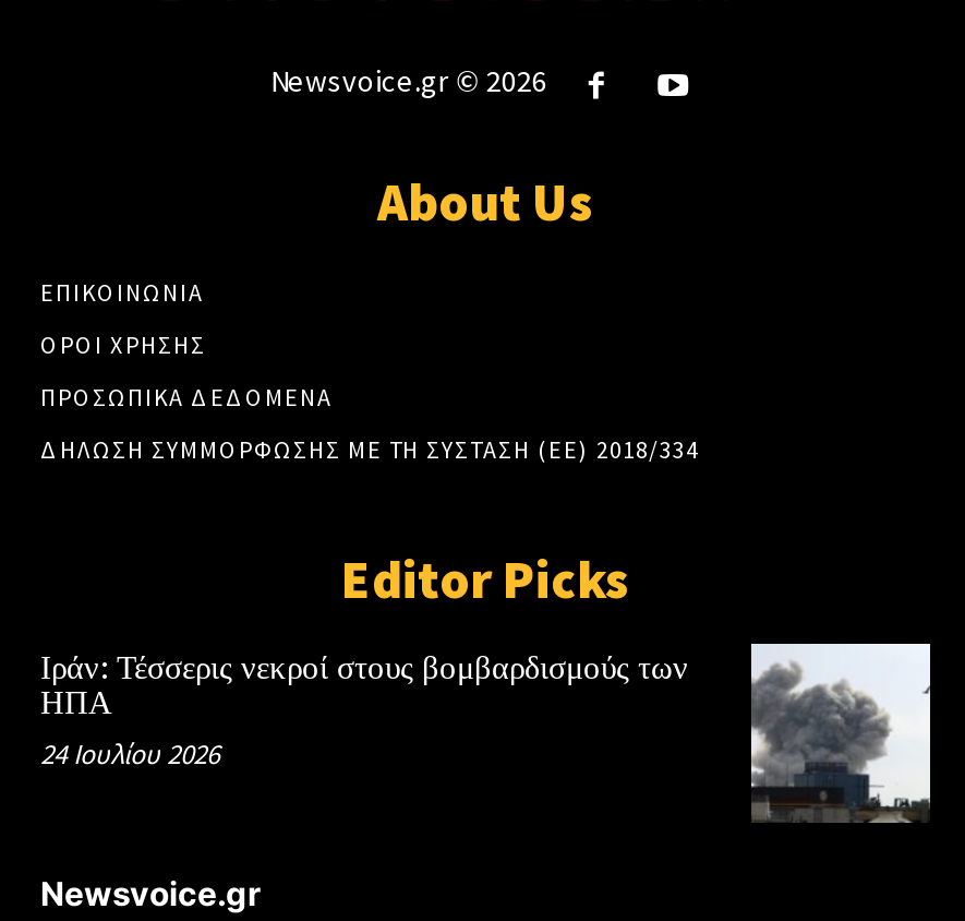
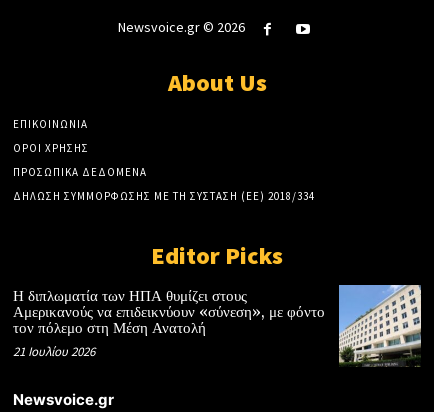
- [image]
- Ιράν: Τέσσερις νεκροί στους βομβαρδισμούς των
- ΗΠΑ
- 24 Ιουλίου 2026
+ [image]
+ Η διπλωματία των ΗΠΑ θυμίζει στους
+ Αμερικανούς να επιδεικνύουν «σύνεση», με φόντο
+ τον πόλεμο στη Μέση Ανατολή
+ 21 Ιουλίου 2026
